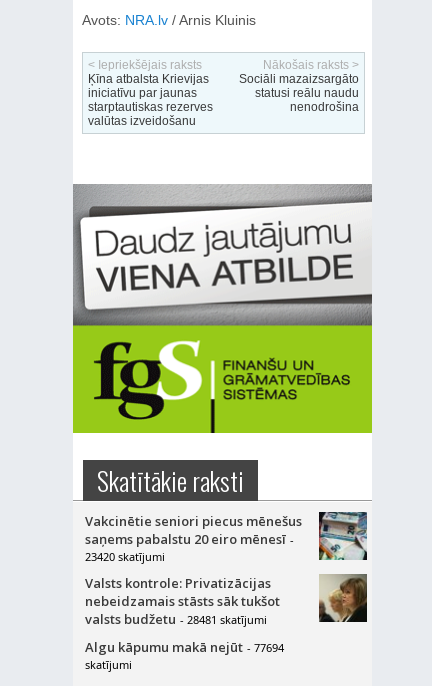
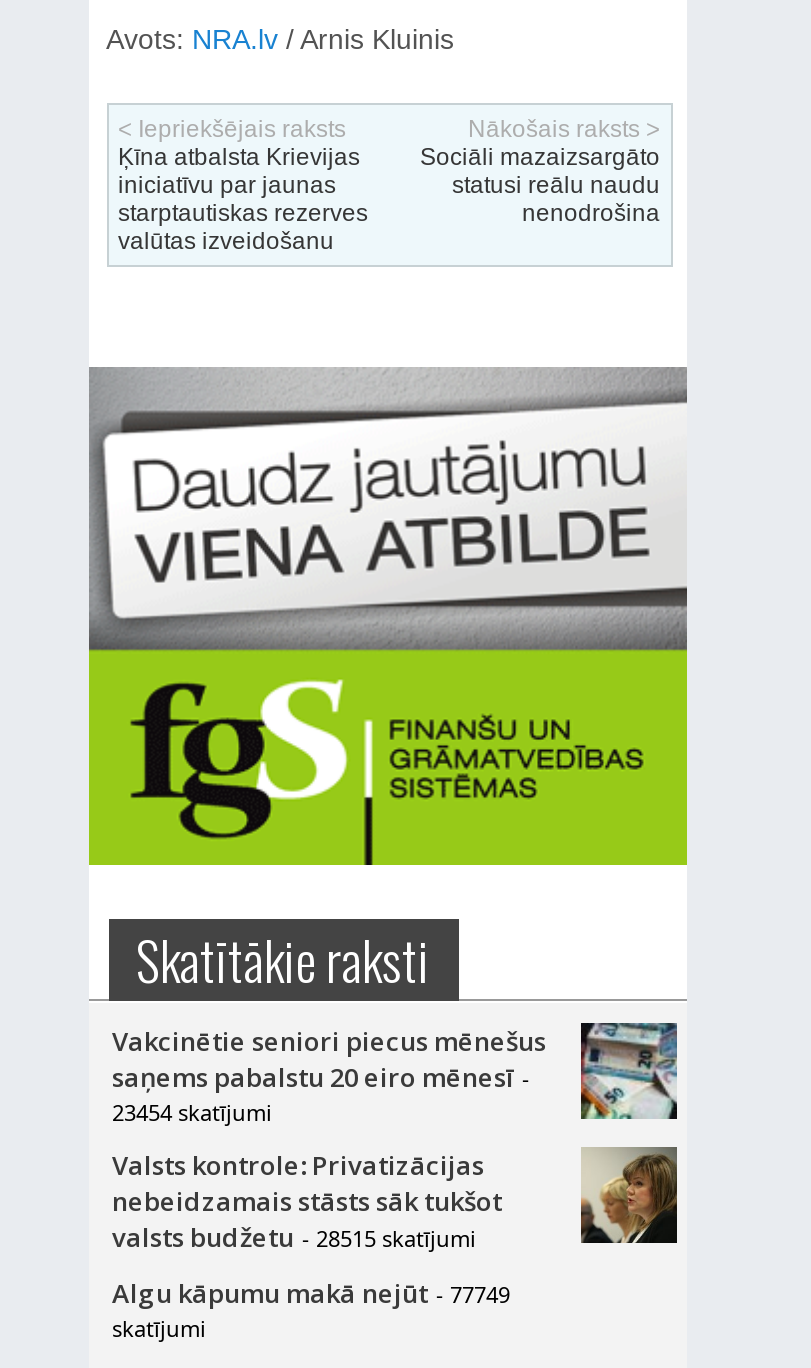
- 23420 skatījumi
+ 23454 skatījumi

- valsts budžetu - 28481 skatījumi
+ valsts budžetu - 28515 skatījumi

- Algu kāpumu makā nejūt - 77694
+ Algu kāpumu makā nejūt - 77749
